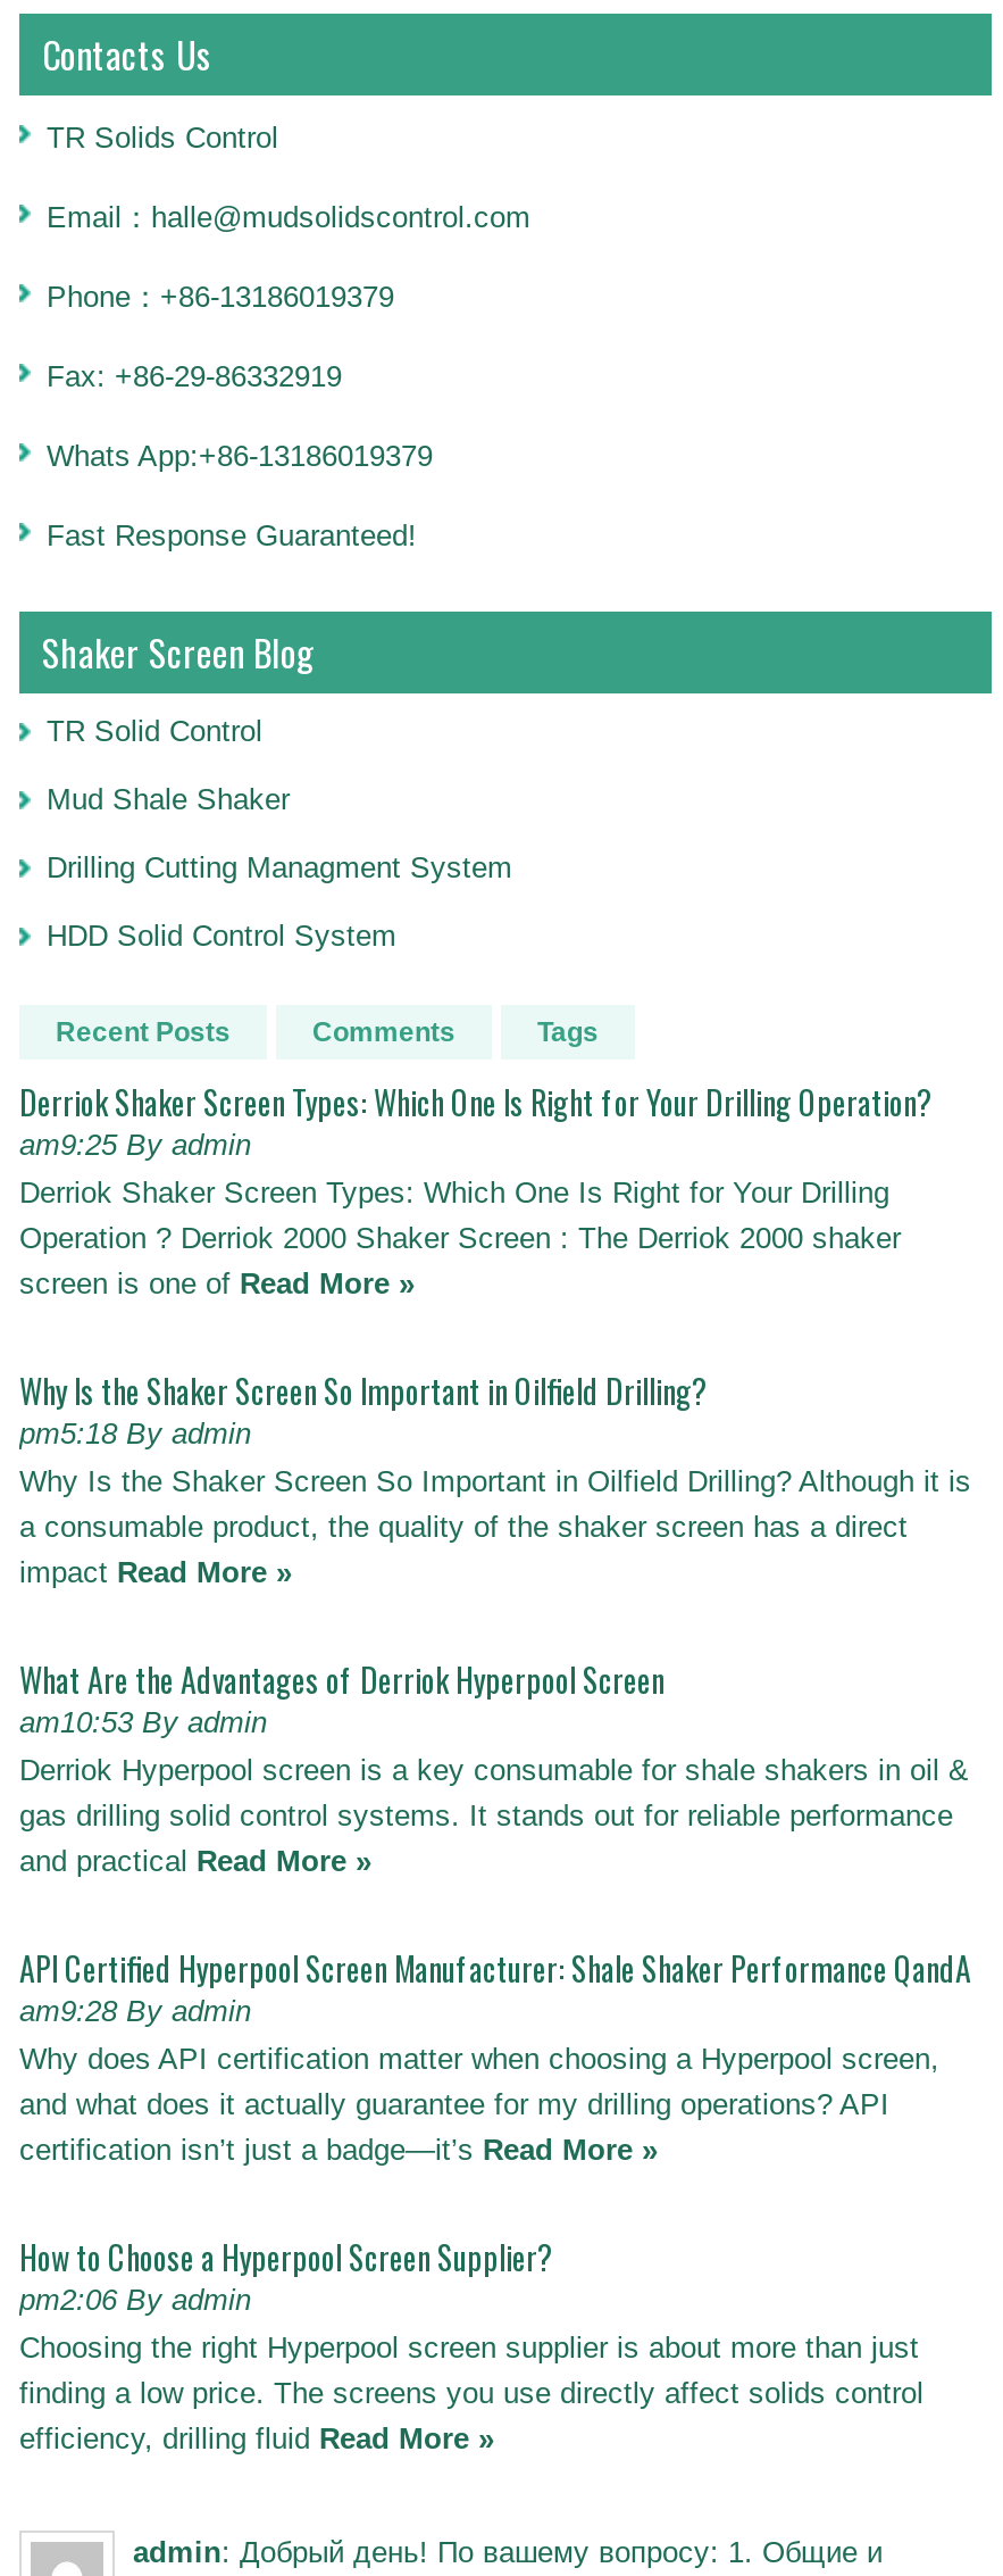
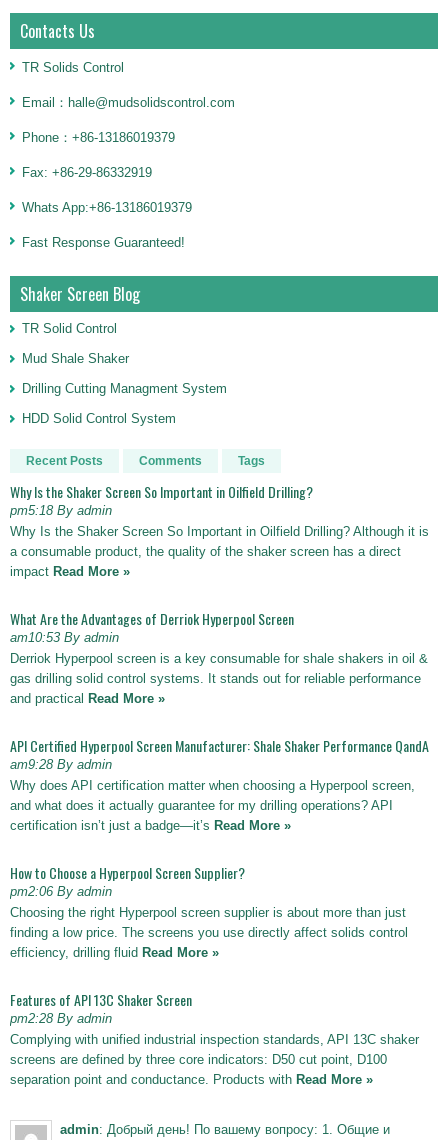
- Derriok Shaker Screen Types: Which One Is Right for Your Drilling Operation?
- am9:25 By admin
- Derriok Shaker Screen Types: Which One Is Right for Your Drilling
- Operation ? Derriok 2000 Shaker Screen : The Derriok 2000 shaker
- screen is one of Read More »

moved up: Why Is the Shaker Screen So Important in Oilfield Drilling? | pm5:18 By admin | Why Is the Shaker Screen So Important in Oilfield Drilling? Although it is | ... | finding a low price. The screens you use directly affect solids control | efficiency, drilling fluid Read More »

+ Features of API 13C Shaker Screen
+ pm2:28 By admin
+ Complying with unified industrial inspection standards, API 13C shaker
+ screens are defined by three core indicators: D50 cut point, D100
+ separation point and conductance. Products with Read More »
